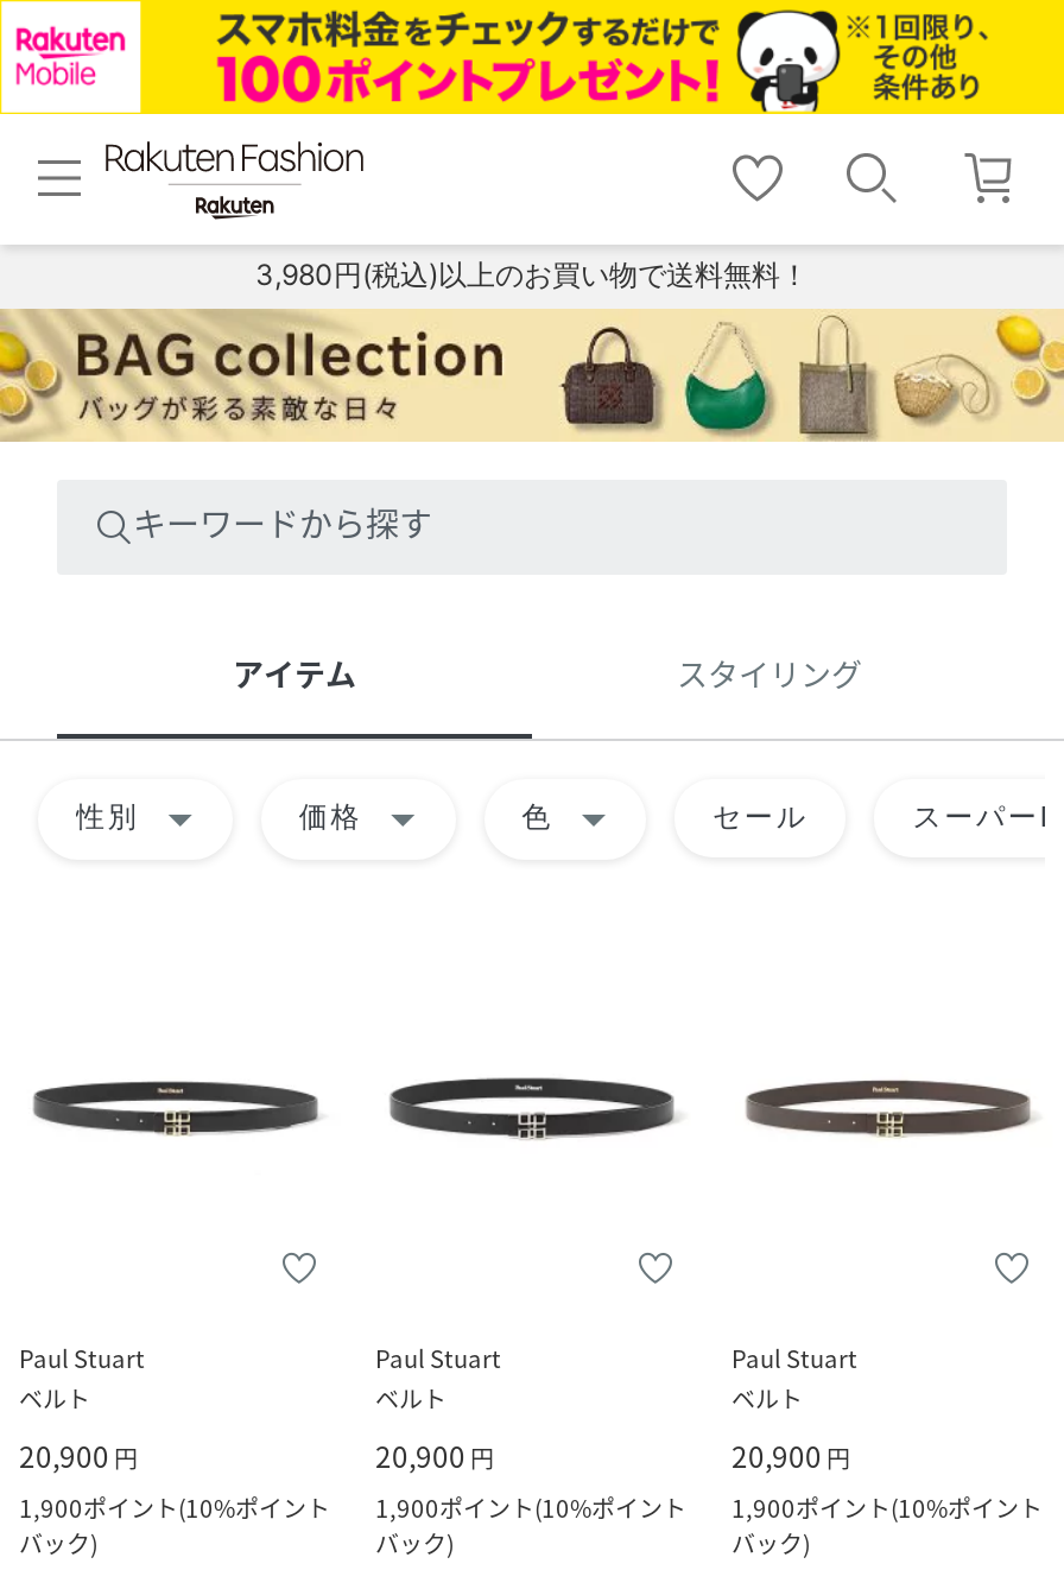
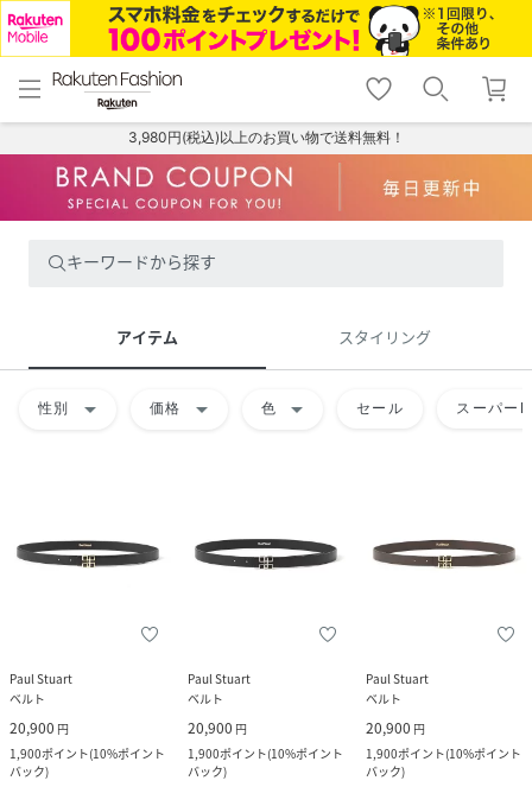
- [image]
+ [image]
